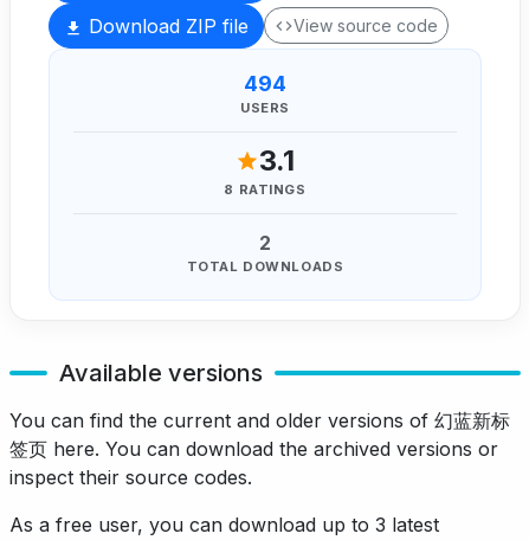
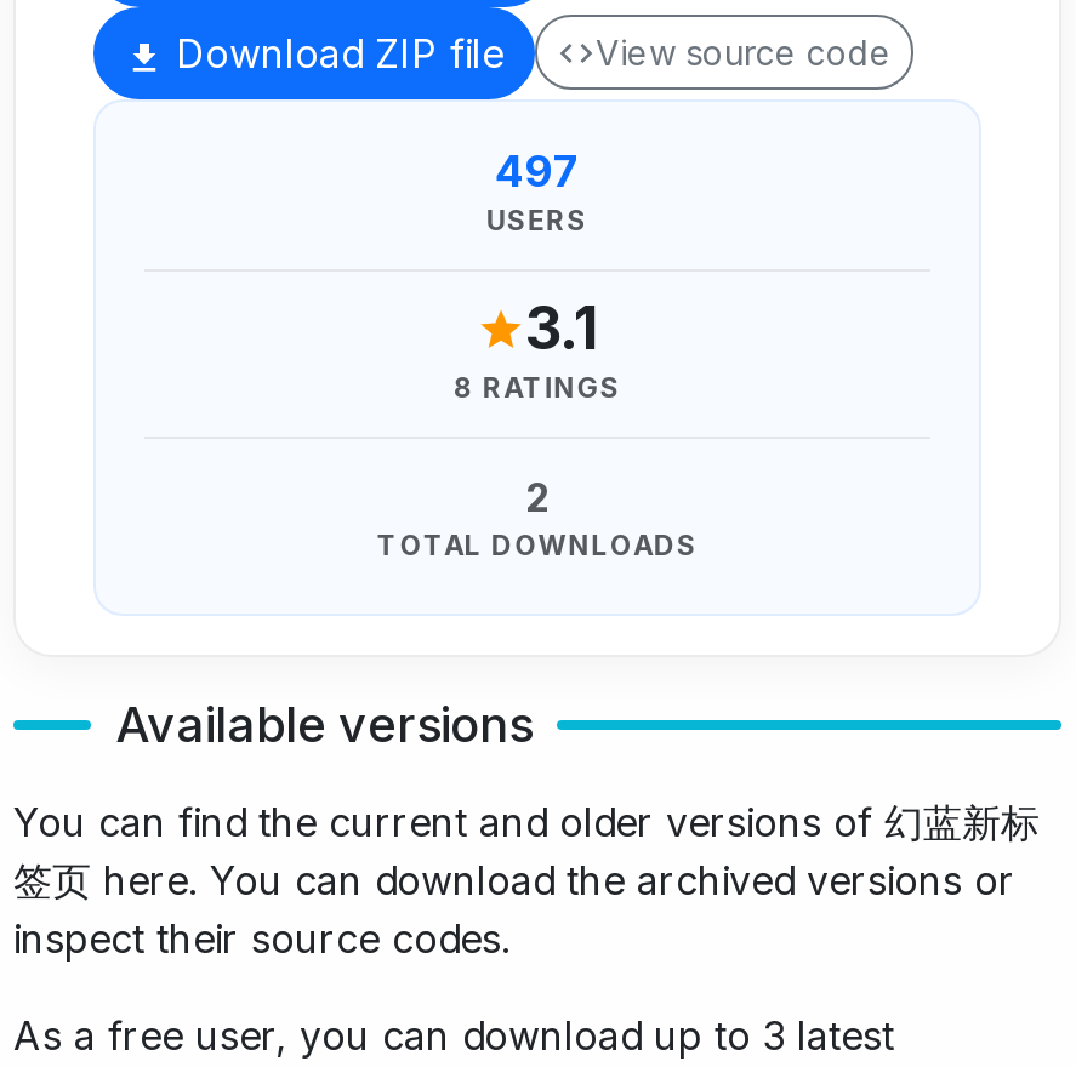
- 494
+ 497
